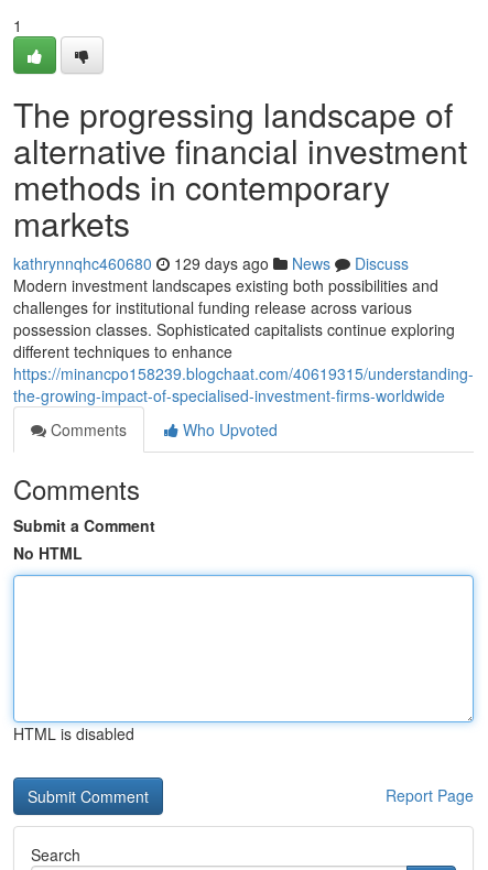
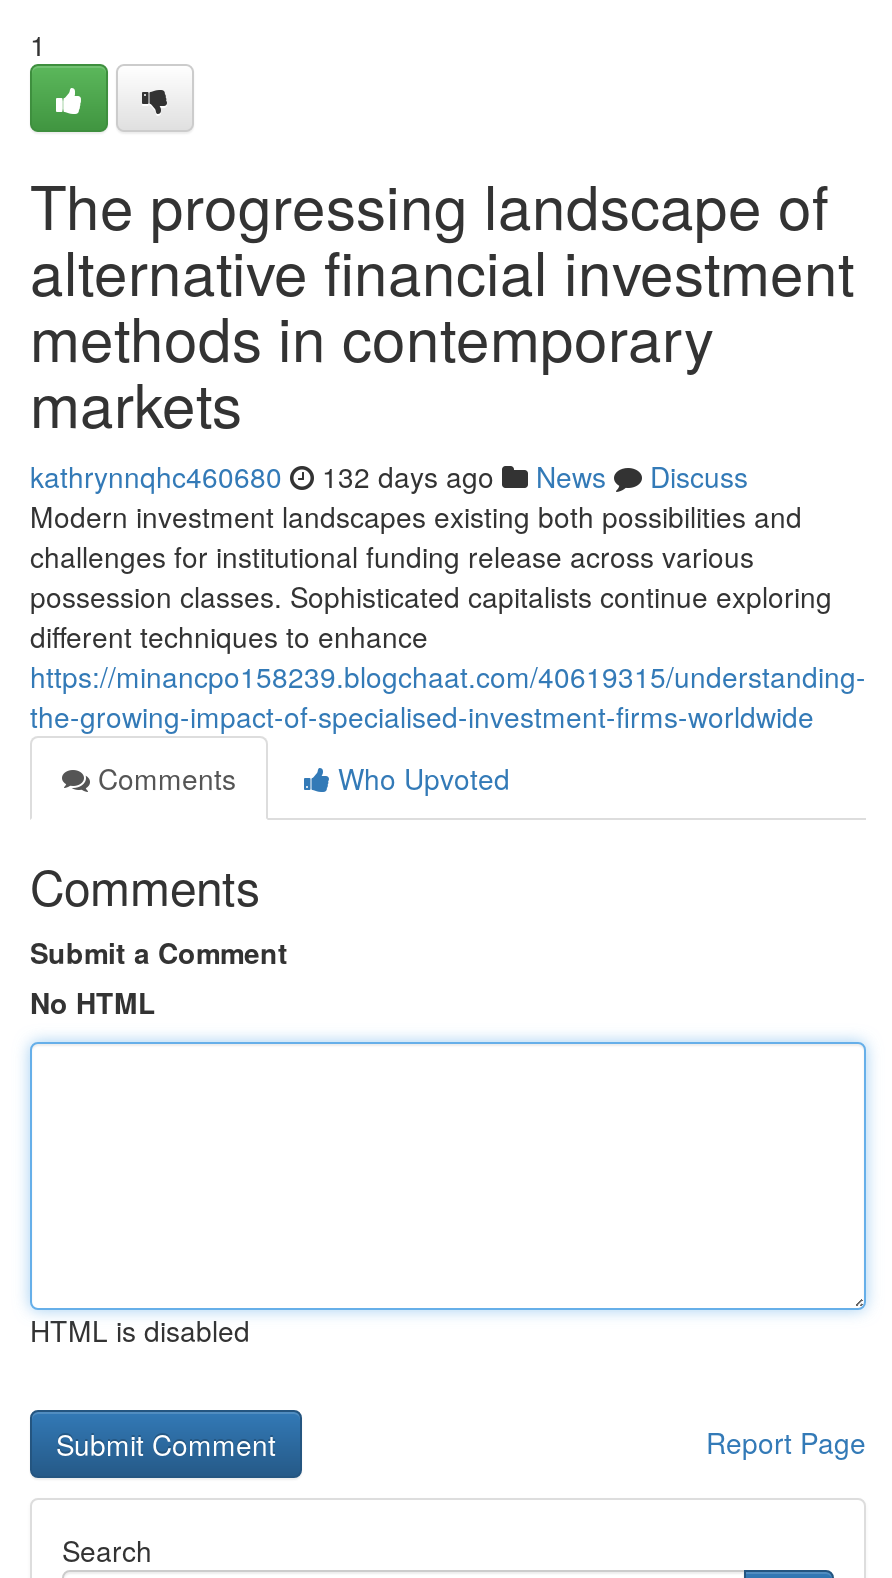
- kathrynnqhc460680 129 days ago News Discuss
+ kathrynnqhc460680 132 days ago News Discuss
